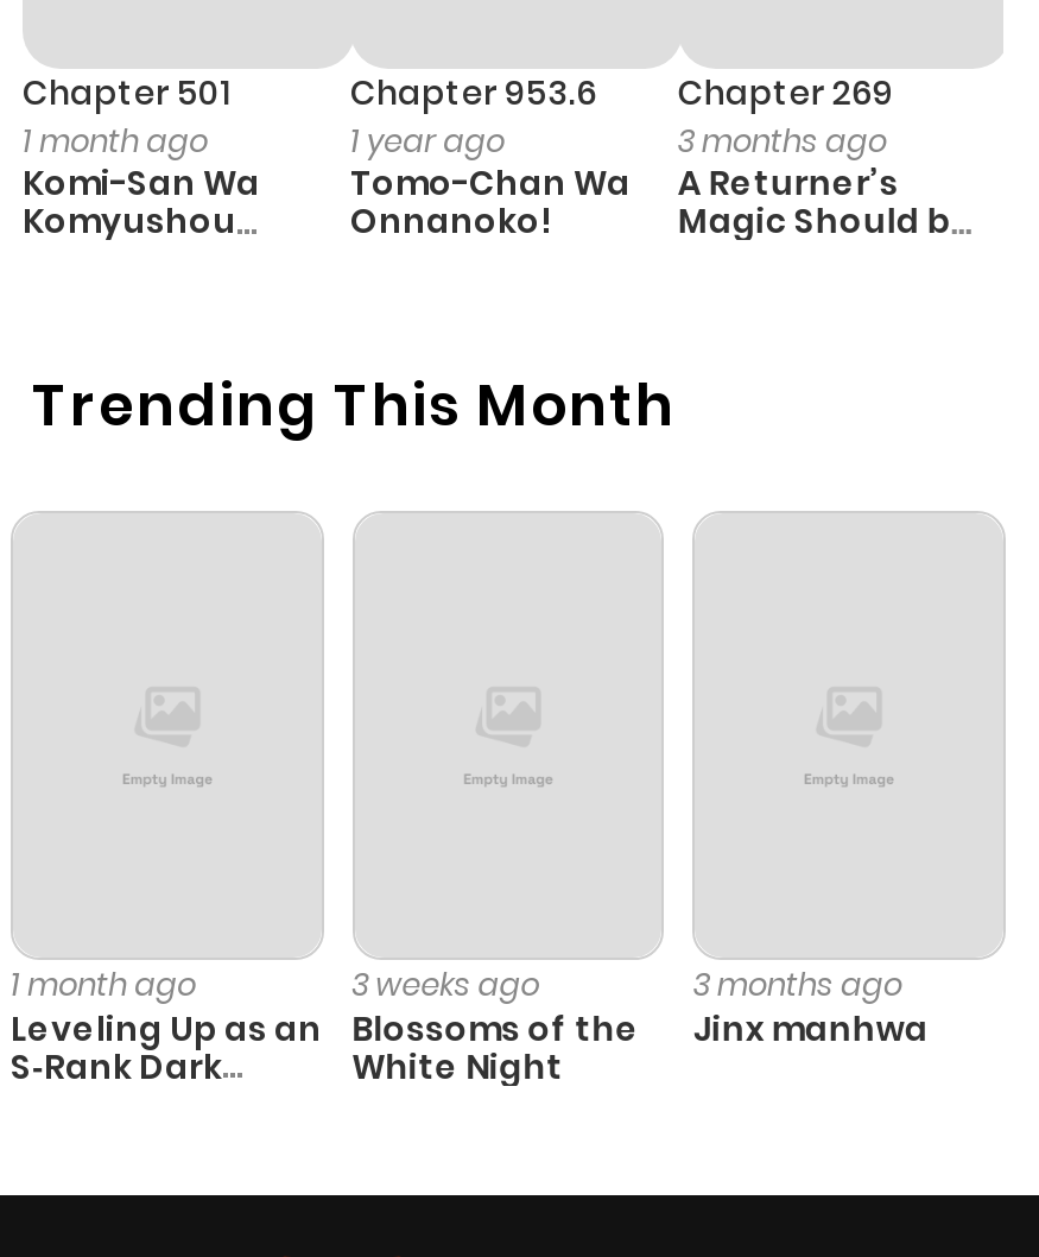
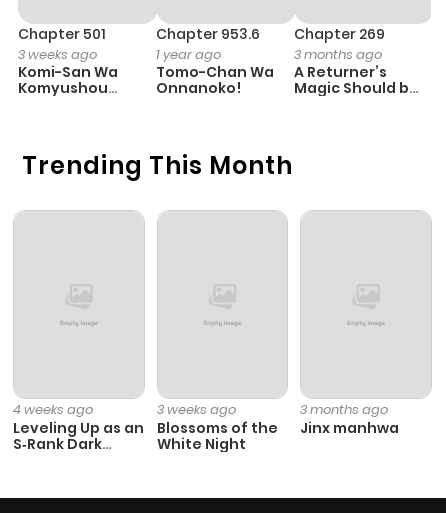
- 1 month ago
+ 3 weeks ago

- 1 month ago
+ 4 weeks ago
